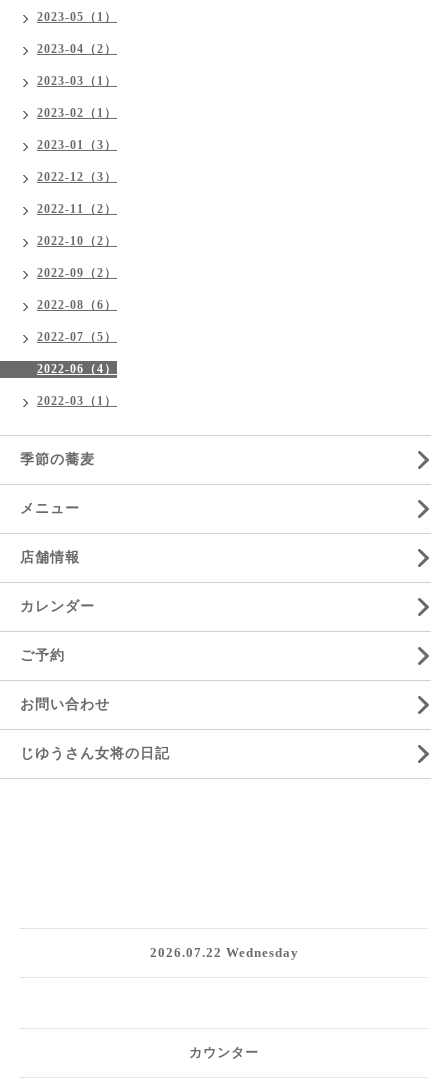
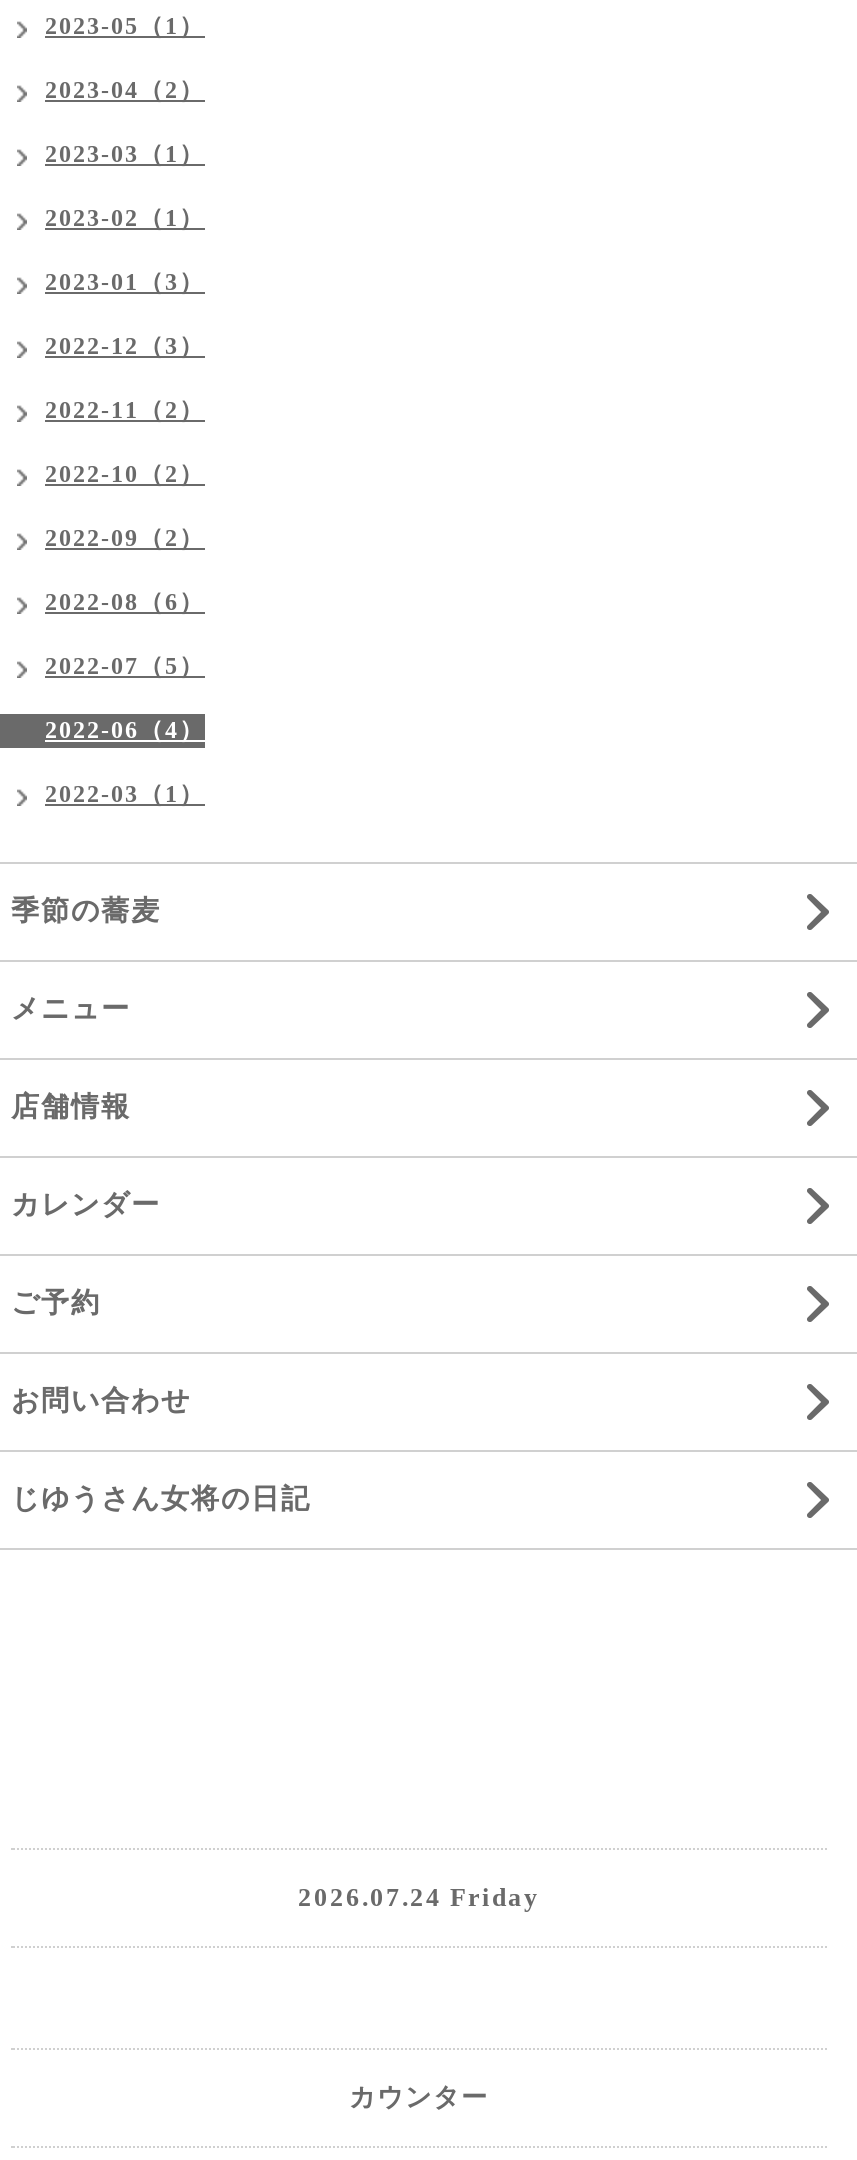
- 2026.07.22 Wednesday
+ 2026.07.24 Friday
